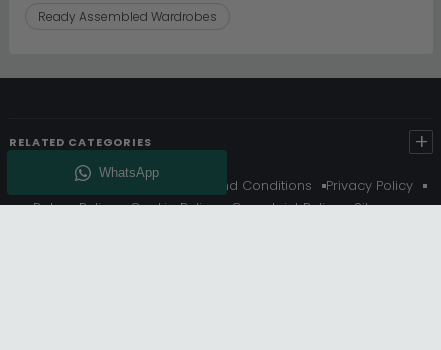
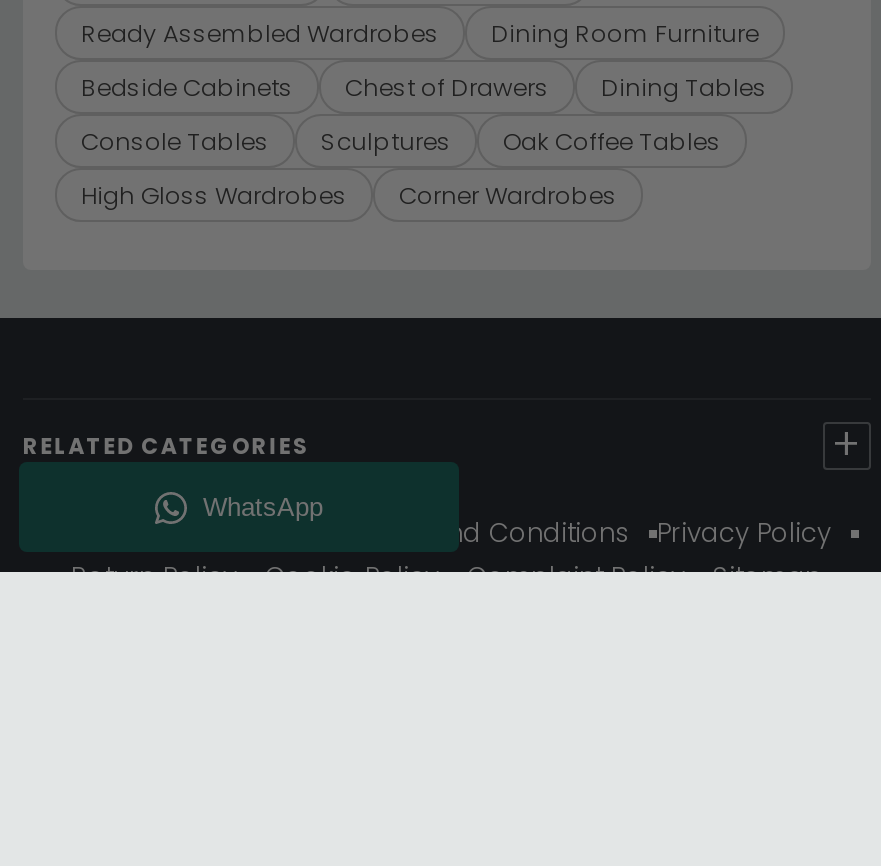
+ Dining Room Furniture
+ Bedside Cabinets
+ Chest of Drawers
+ Dining Tables
+ Console Tables
+ Sculptures
+ Oak Coffee Tables
+ High Gloss Wardrobes
+ Corner Wardrobes
